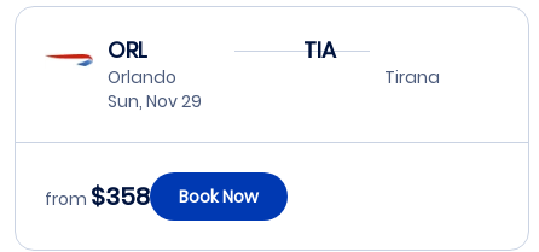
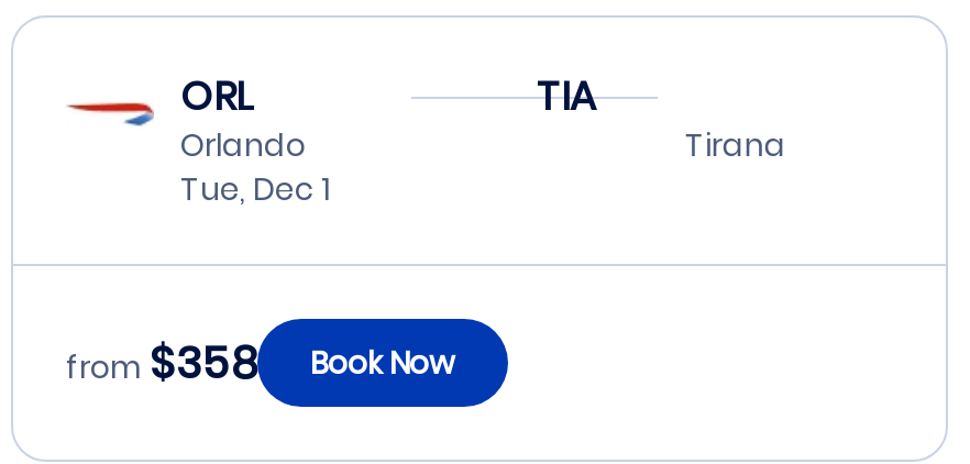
- Sun, Nov 29
+ Tue, Dec 1
